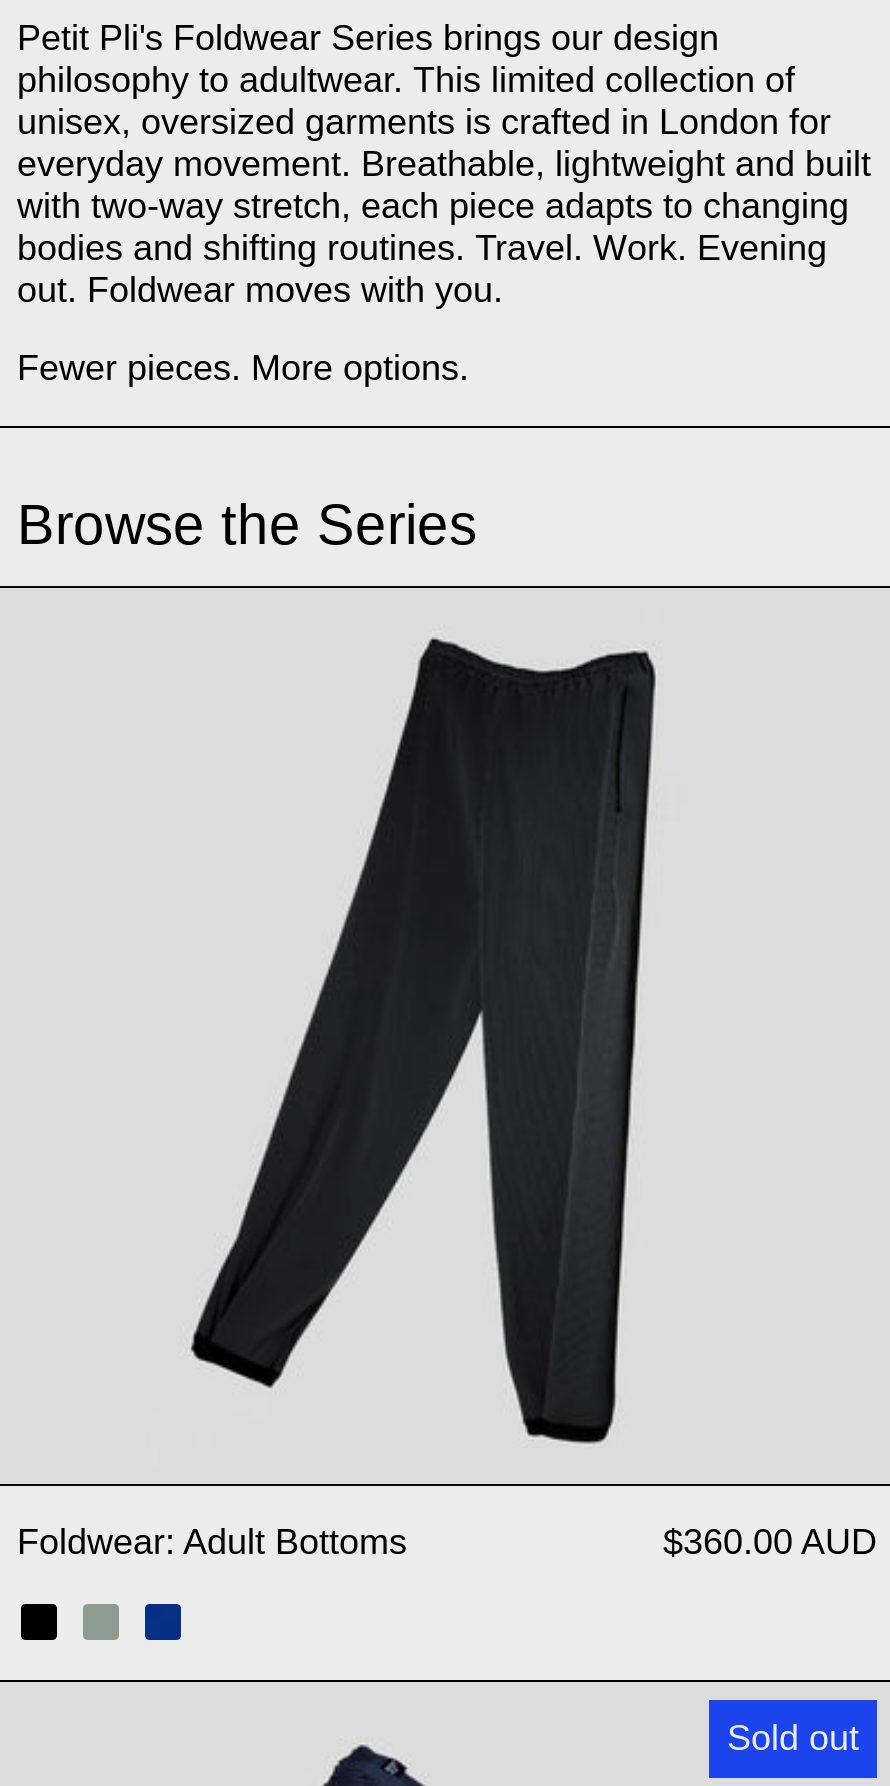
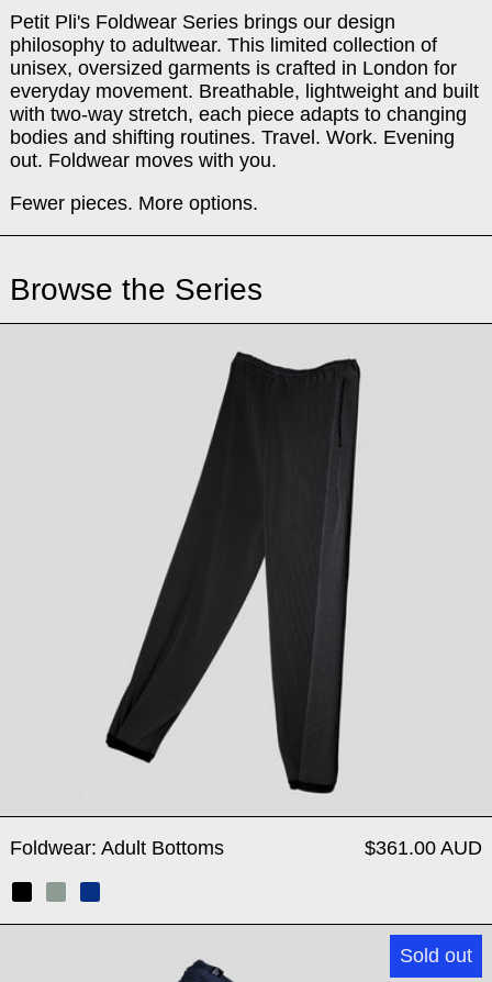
- $360.00 AUD
+ $361.00 AUD
